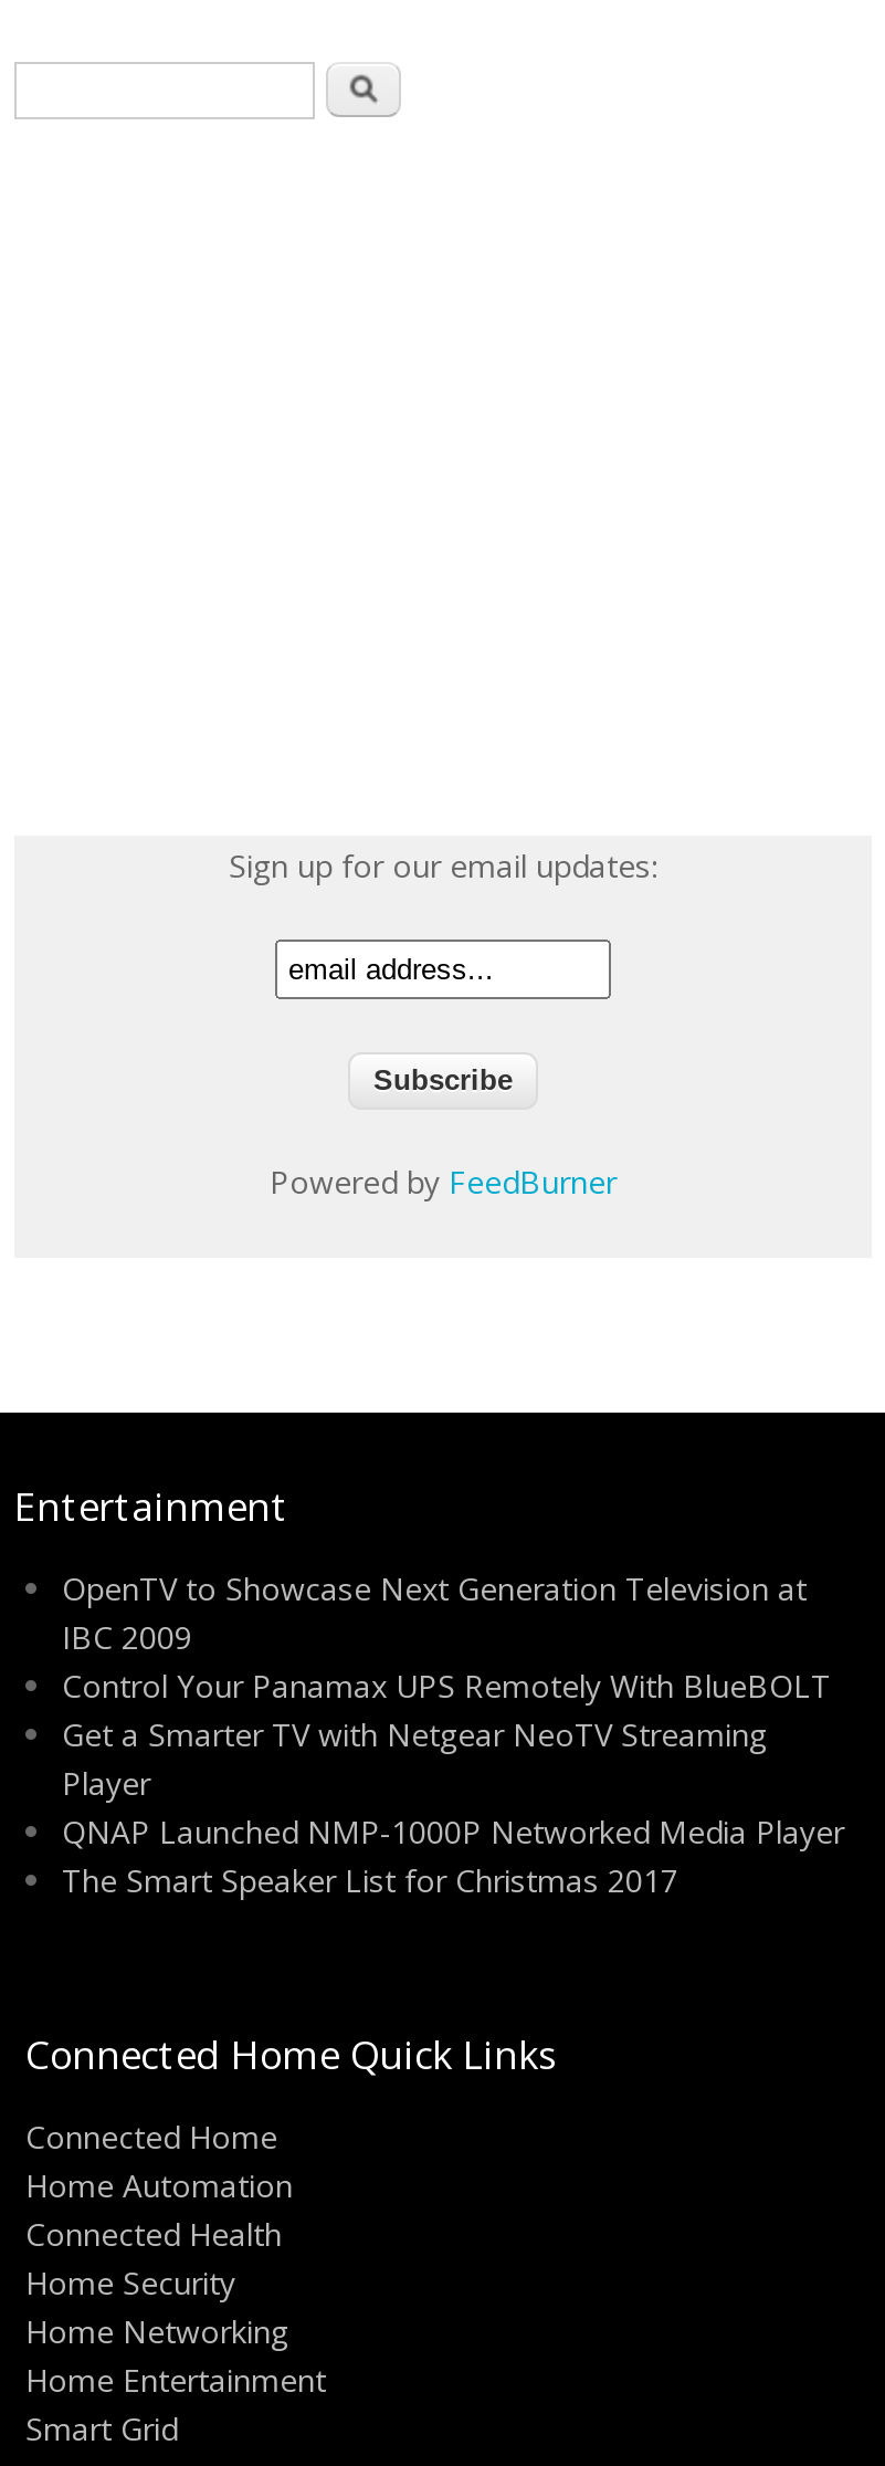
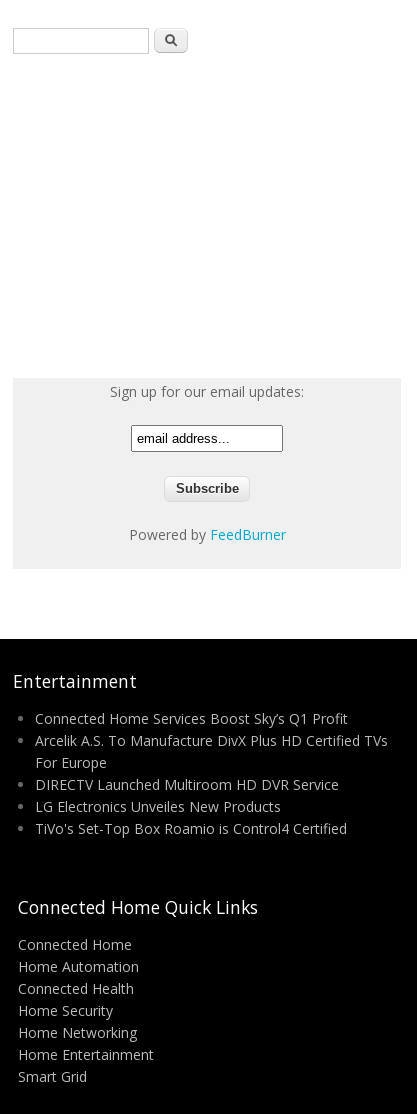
- OpenTV to Showcase Next Generation Television at
- IBC 2009
- Control Your Panamax UPS Remotely With BlueBOLT
- Get a Smarter TV with Netgear NeoTV Streaming
- Player
- QNAP Launched NMP-1000P Networked Media Player
- The Smart Speaker List for Christmas 2017
+ Connected Home Services Boost Sky’s Q1 Profit
+ Arcelik A.S. To Manufacture DivX Plus HD Certified TVs
+ For Europe
+ DIRECTV Launched Multiroom HD DVR Service
+ LG Electronics Unveiles New Products
+ TiVo's Set-Top Box Roamio is Control4 Certified
